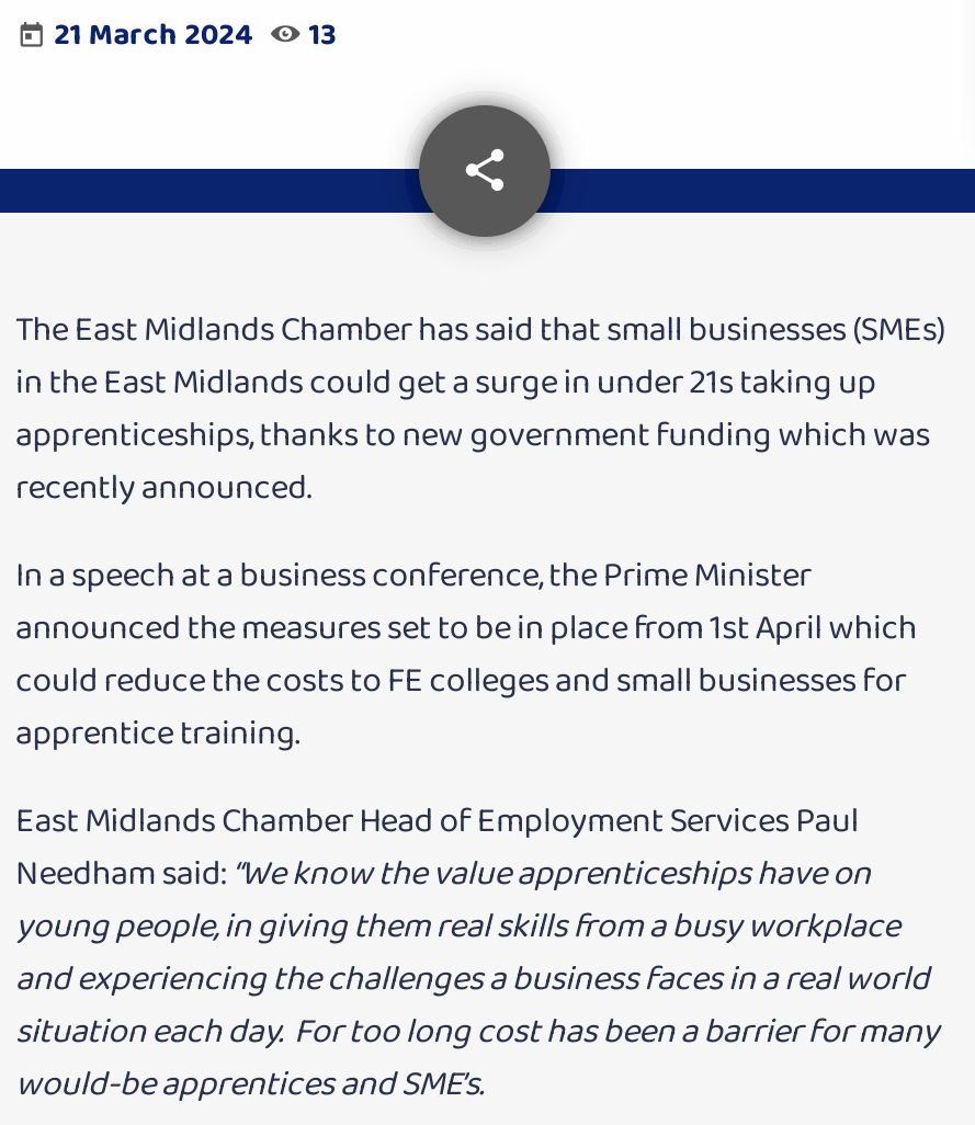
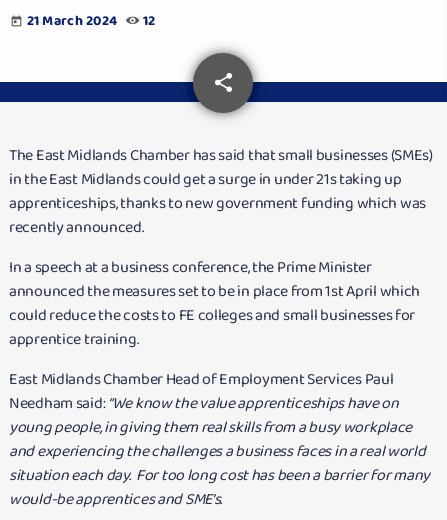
- 13
+ 12
